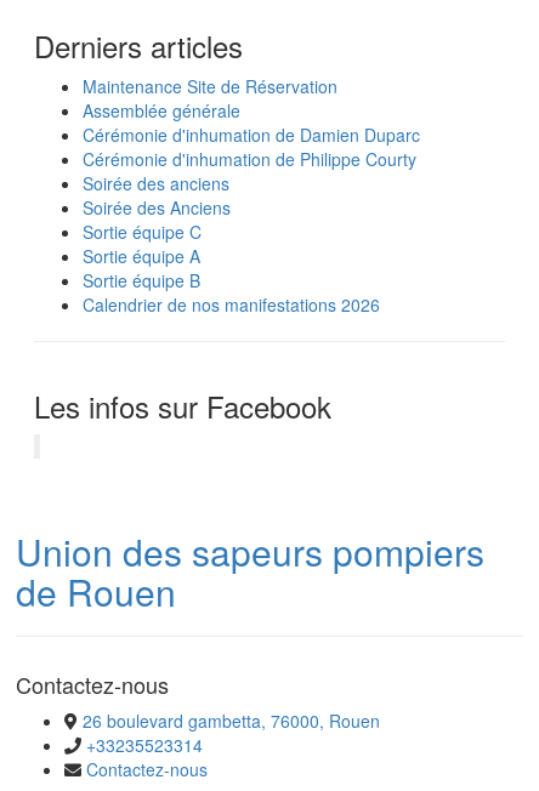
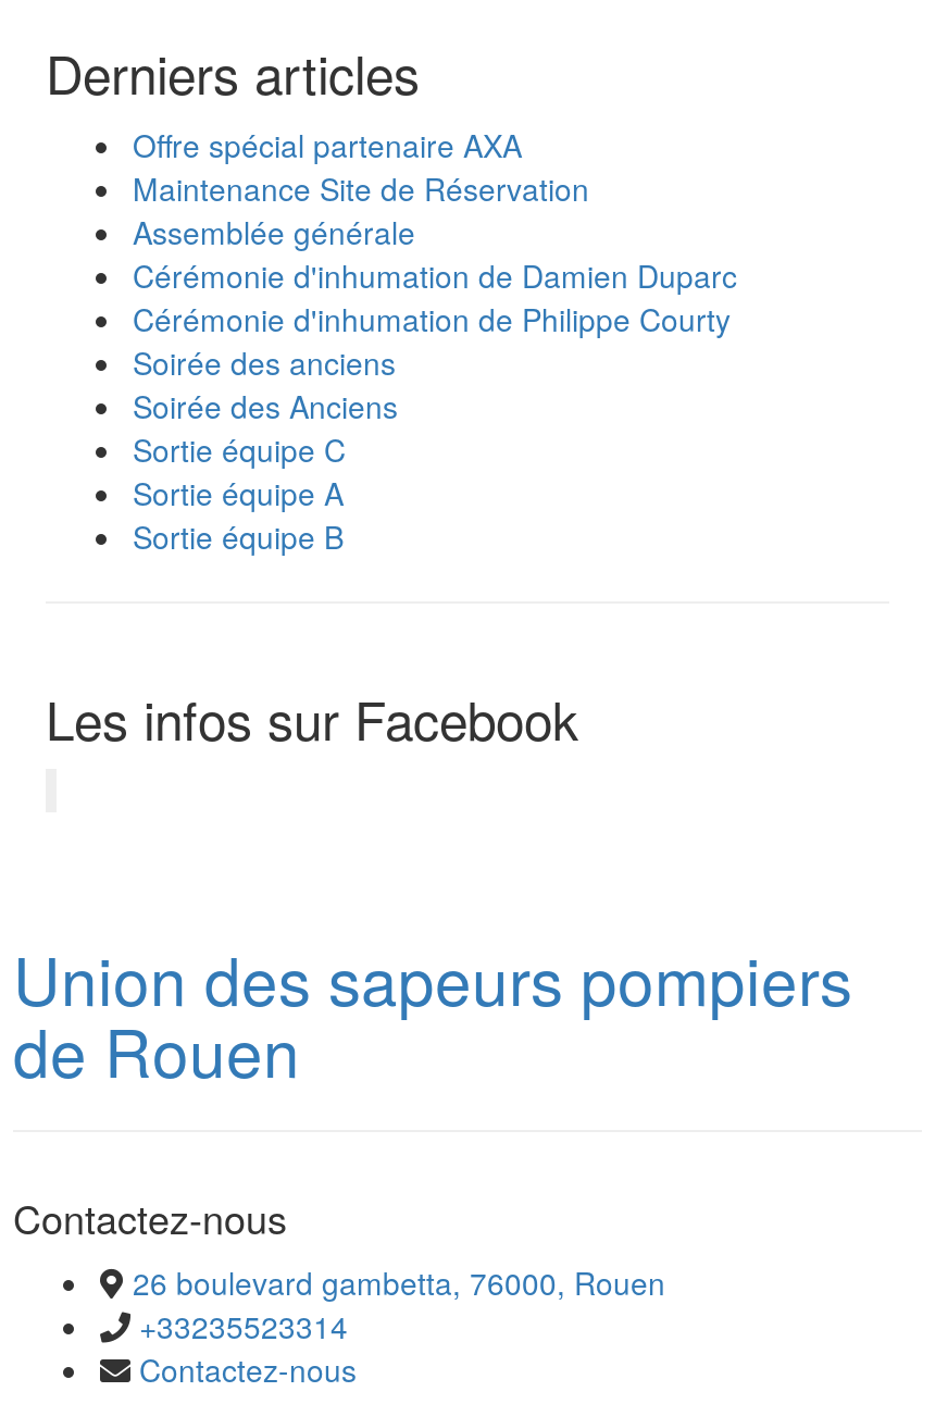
+ Offre spécial partenaire AXA

moved down: Maintenance Site de Réservation | Assemblée générale | Cérémonie d'inhumation de Damien Duparc | ... | Sortie équipe A | Sortie équipe B

- Calendrier de nos manifestations 2026
